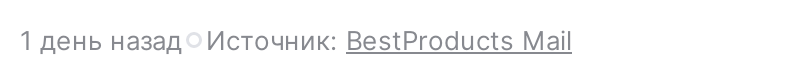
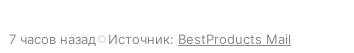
- 1 день назад Источник: BestProducts Mail
+ 7 часов назад Источник: BestProducts Mail
